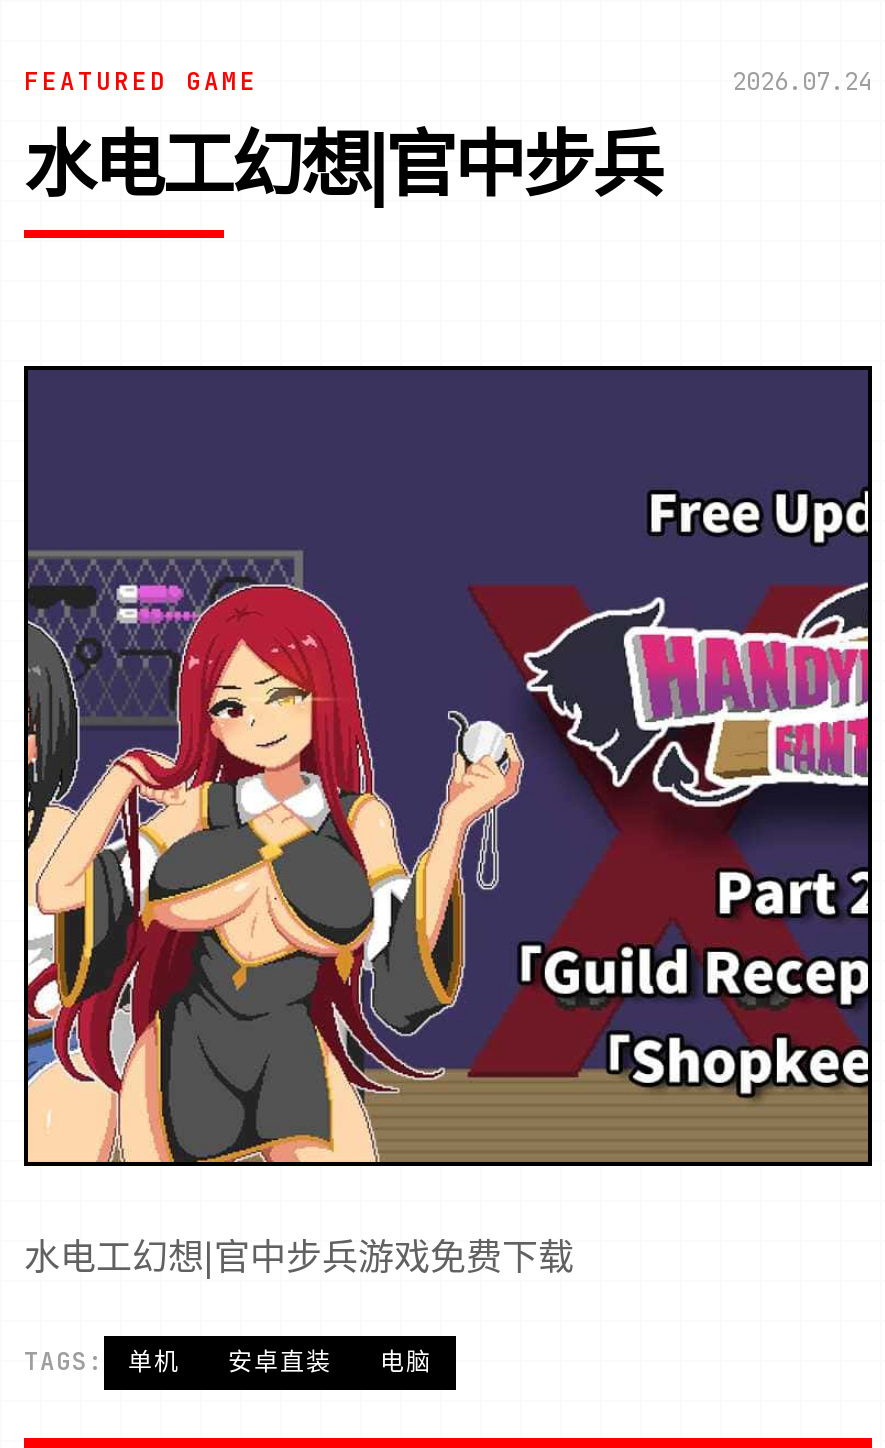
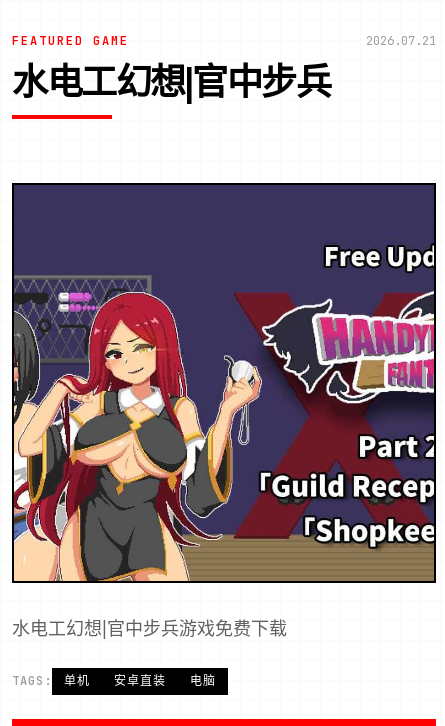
- 2026.07.24
+ 2026.07.21
